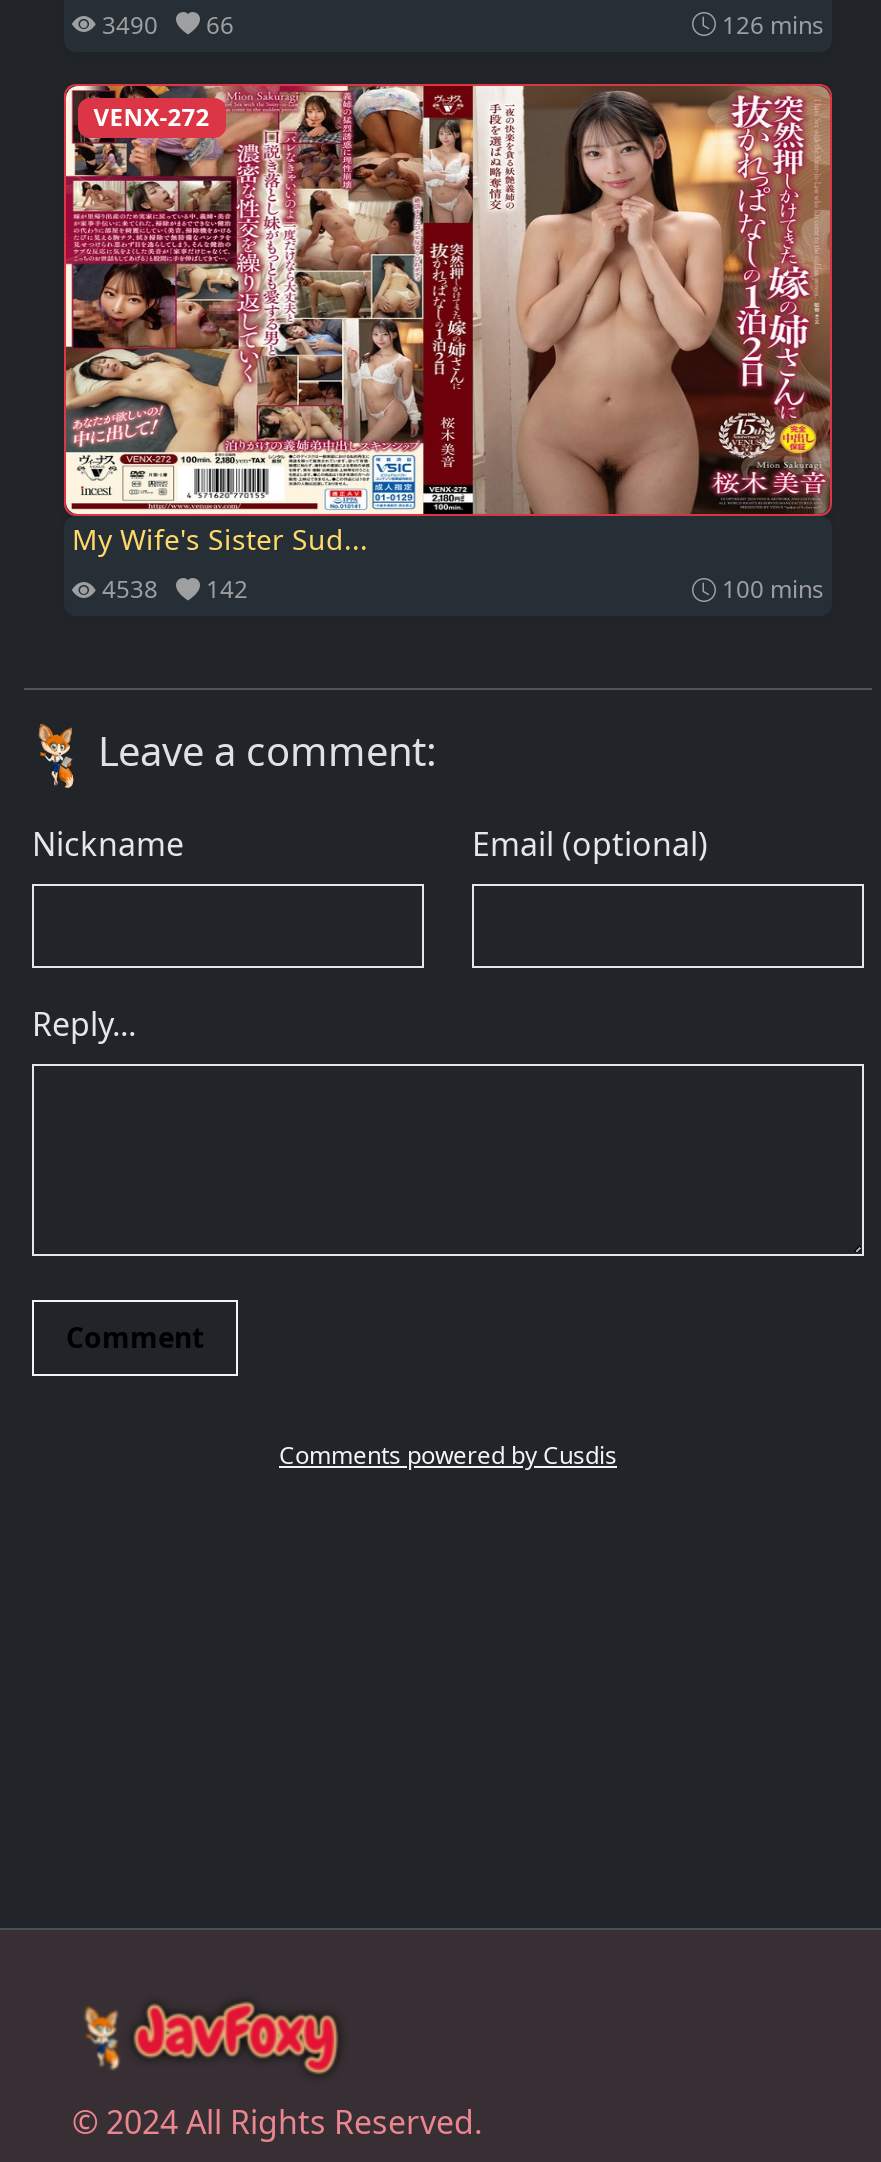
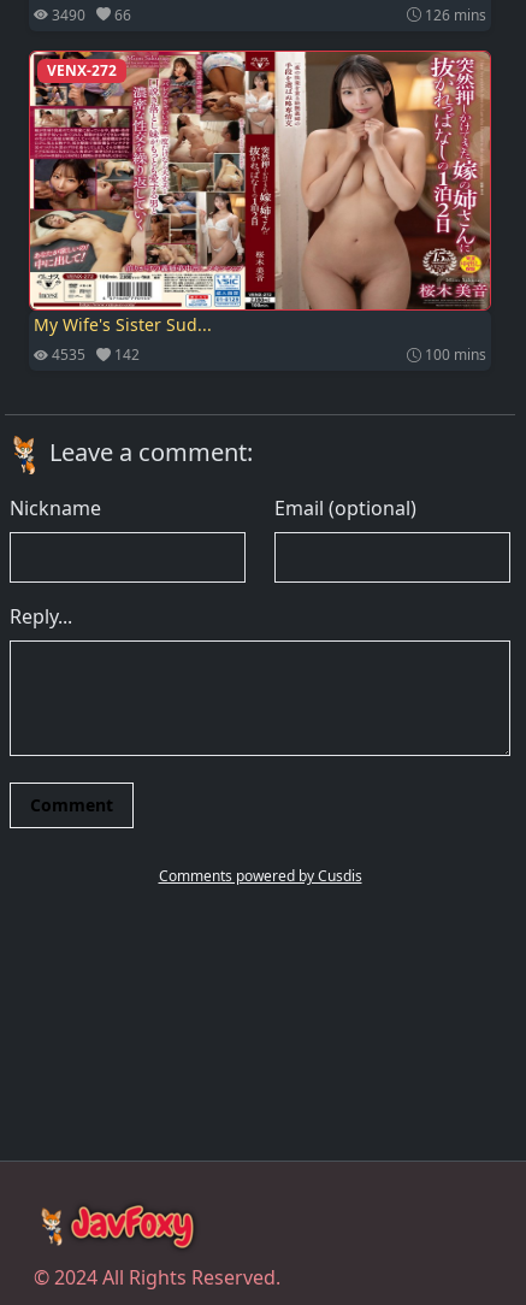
- 4538 142
+ 4535 142
